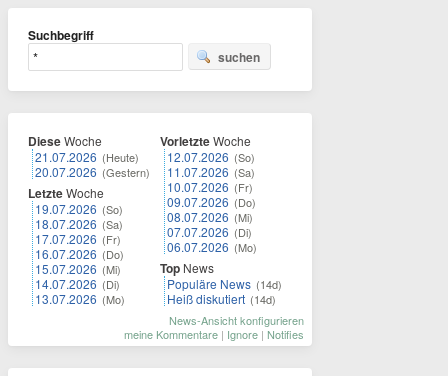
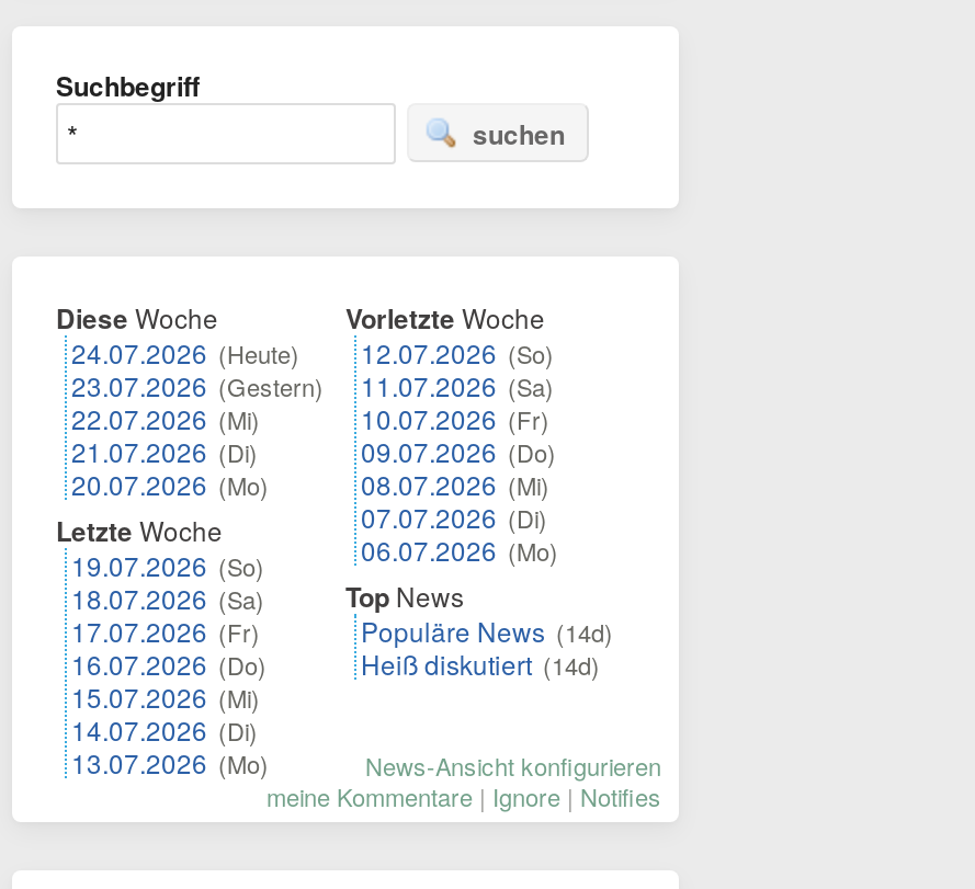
- 21.07.2026 (Heute)
- 20.07.2026 (Gestern)
+ 24.07.2026 (Heute)
+ 23.07.2026 (Gestern)
+ 22.07.2026 (Mi)
+ 21.07.2026 (Di)
+ 20.07.2026 (Mo)

moved down: Letzte Woche | 19.07.2026 (So) | 18.07.2026 (Sa) | 17.07.2026 (Fr) | 16.07.2026 (Do) | 15.07.2026 (Mi) | 14.07.2026 (Di) | 13.07.2026 (Mo)
